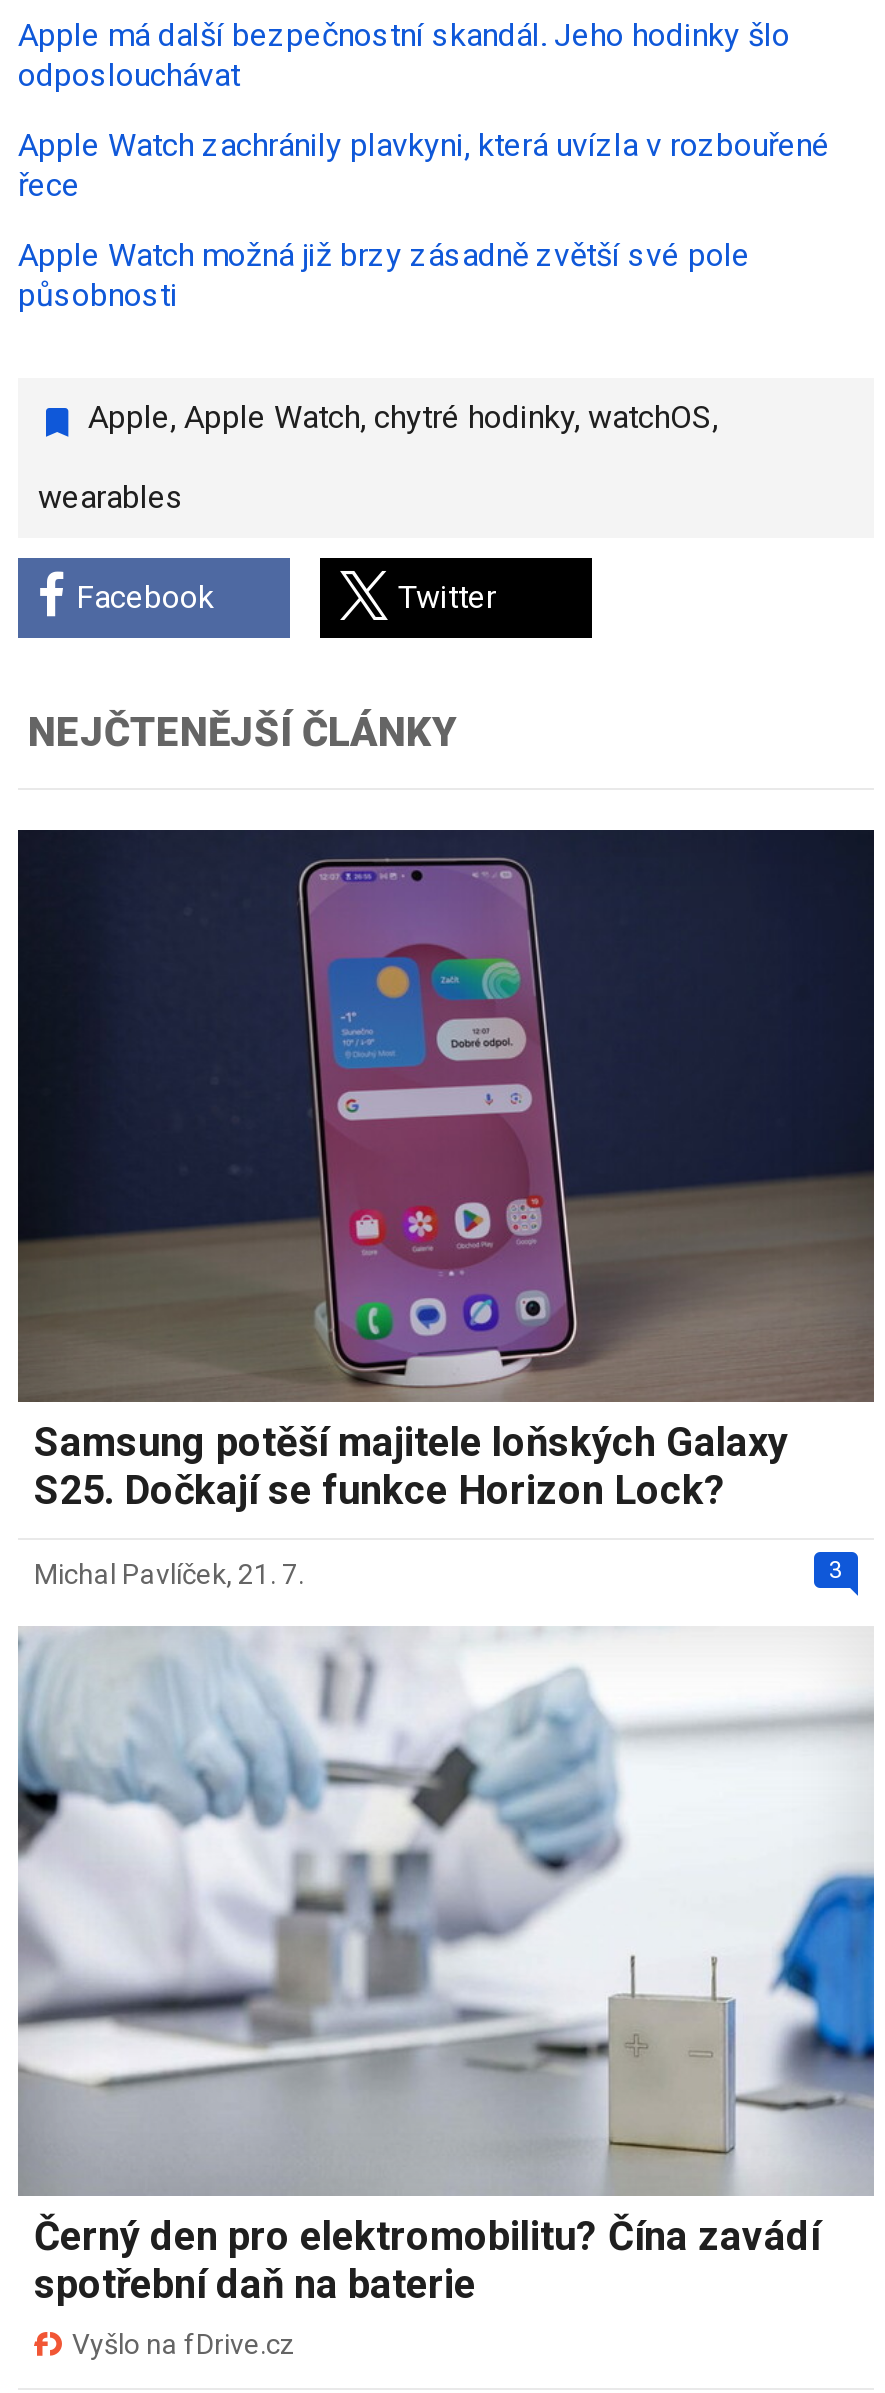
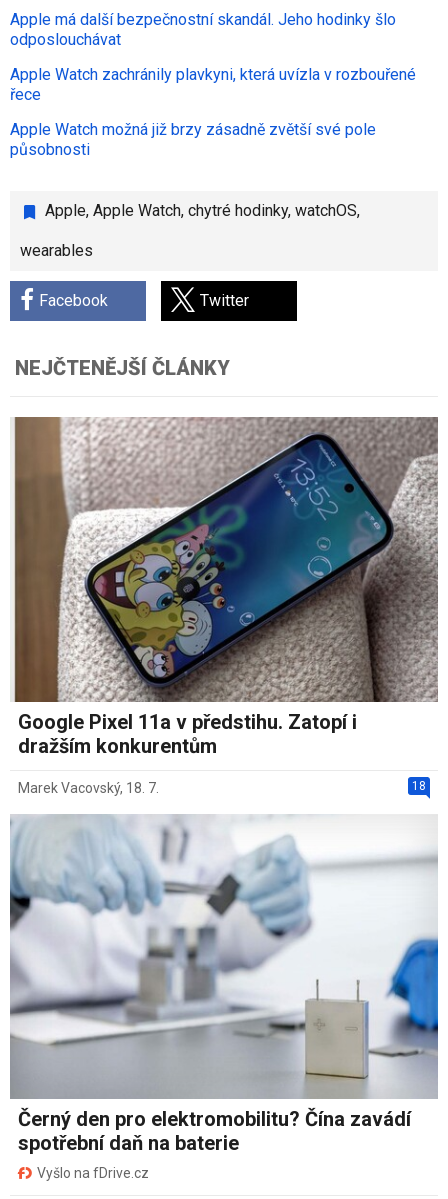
- [image]
- Samsung potěší majitele loňských Galaxy
- S25. Dočkají se funkce Horizon Lock?
+ [image]
+ Google Pixel 11a v předstihu. Zatopí i
+ dražším konkurentům

- 3
- Michal Pavlíček, 21. 7.
+ 18
+ Marek Vacovský, 18. 7.
